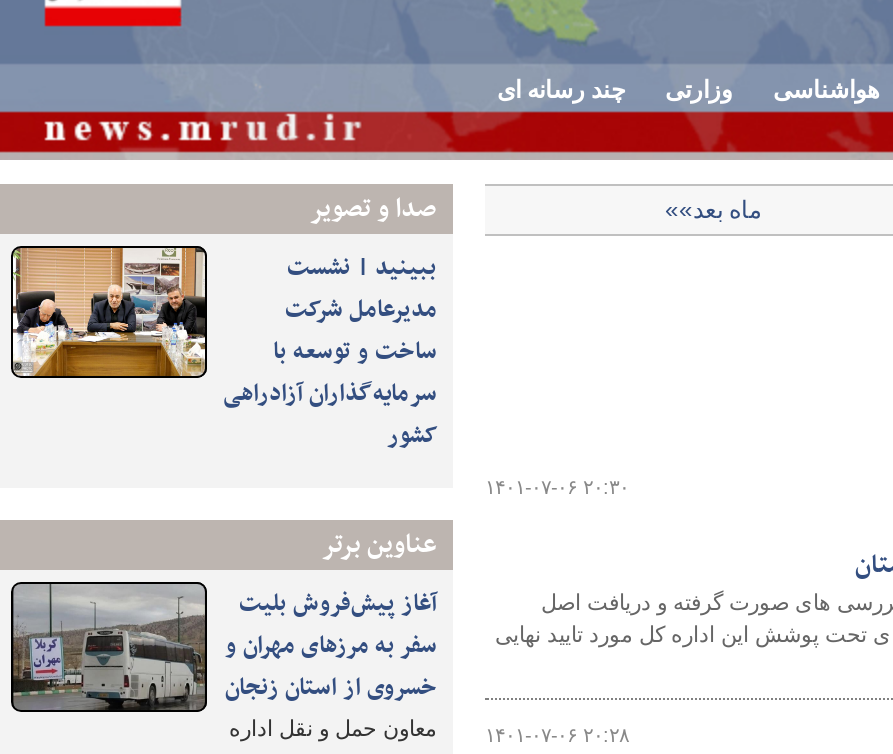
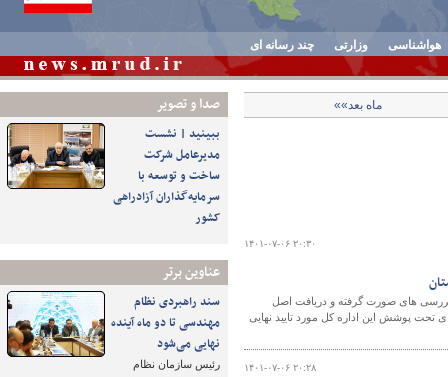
- [image]
- آغاز پیش‌فروش بلیت‌
- سفر به مرزهای مهران و
- خسروی از استان زنجان
- معاون حمل و نقل اداره
+ [image]
+ سند راهبردی نظام
+ مهندسی تا دو ماه آینده
+ نهایی می‌شود
+ رئیس سازمان نظام
